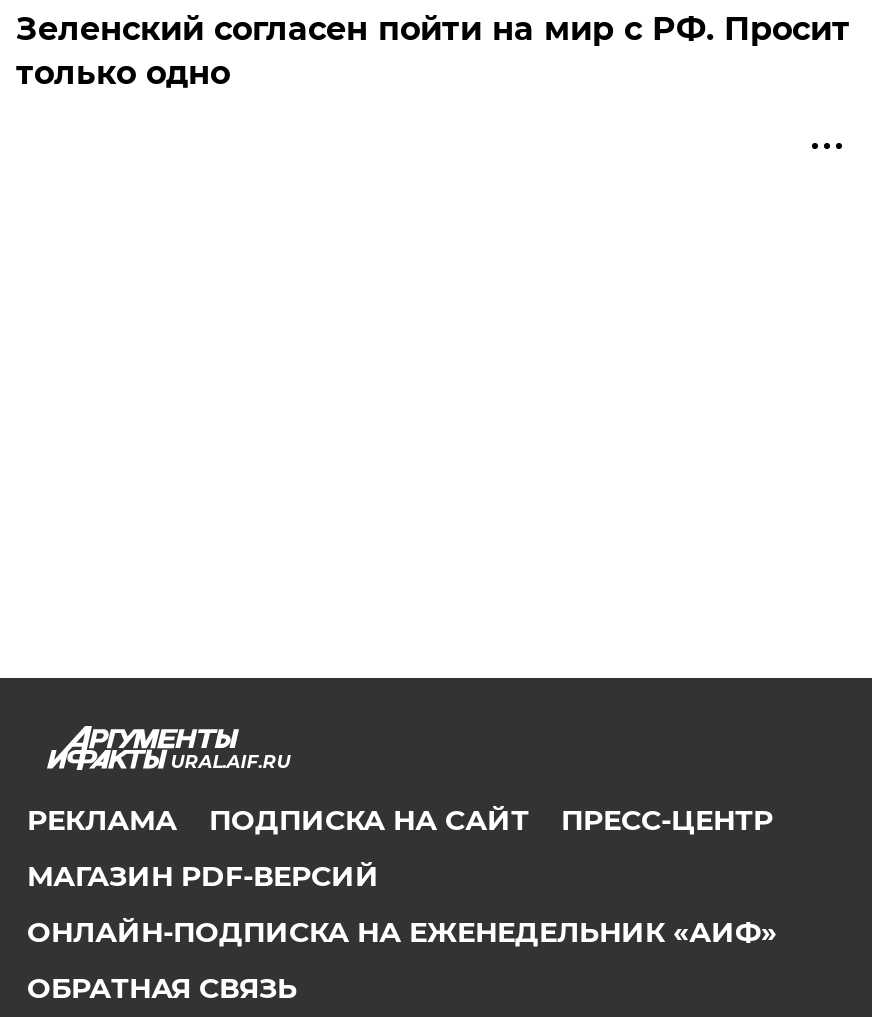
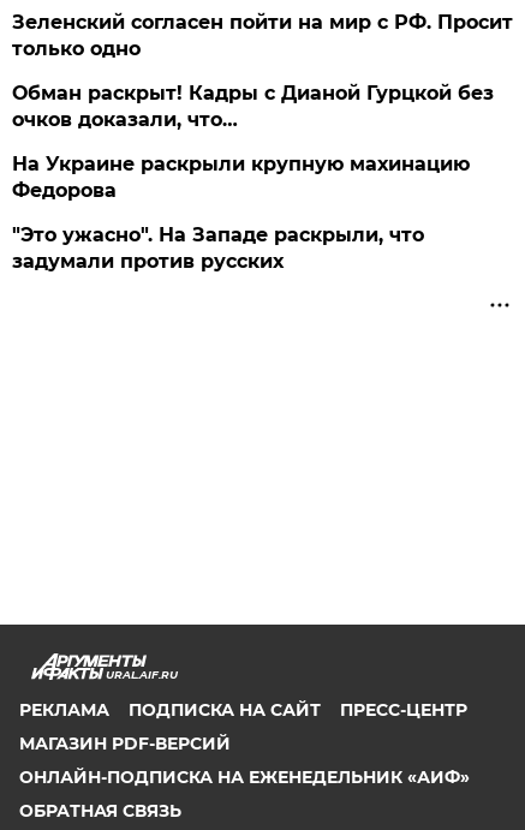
+ Обман раскрыт! Кадры с Дианой Гурцкой без
+ очков доказали, что…
+ На Украине раскрыли крупную махинацию
+ Федорова
+ "Это ужасно". На Западе раскрыли, что
+ задумали против русских
